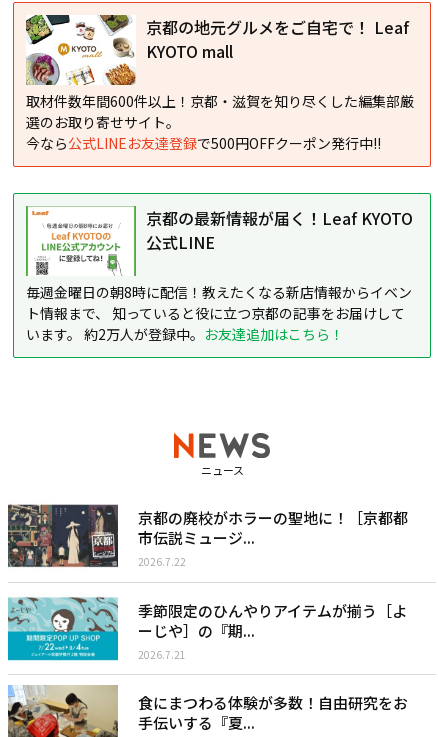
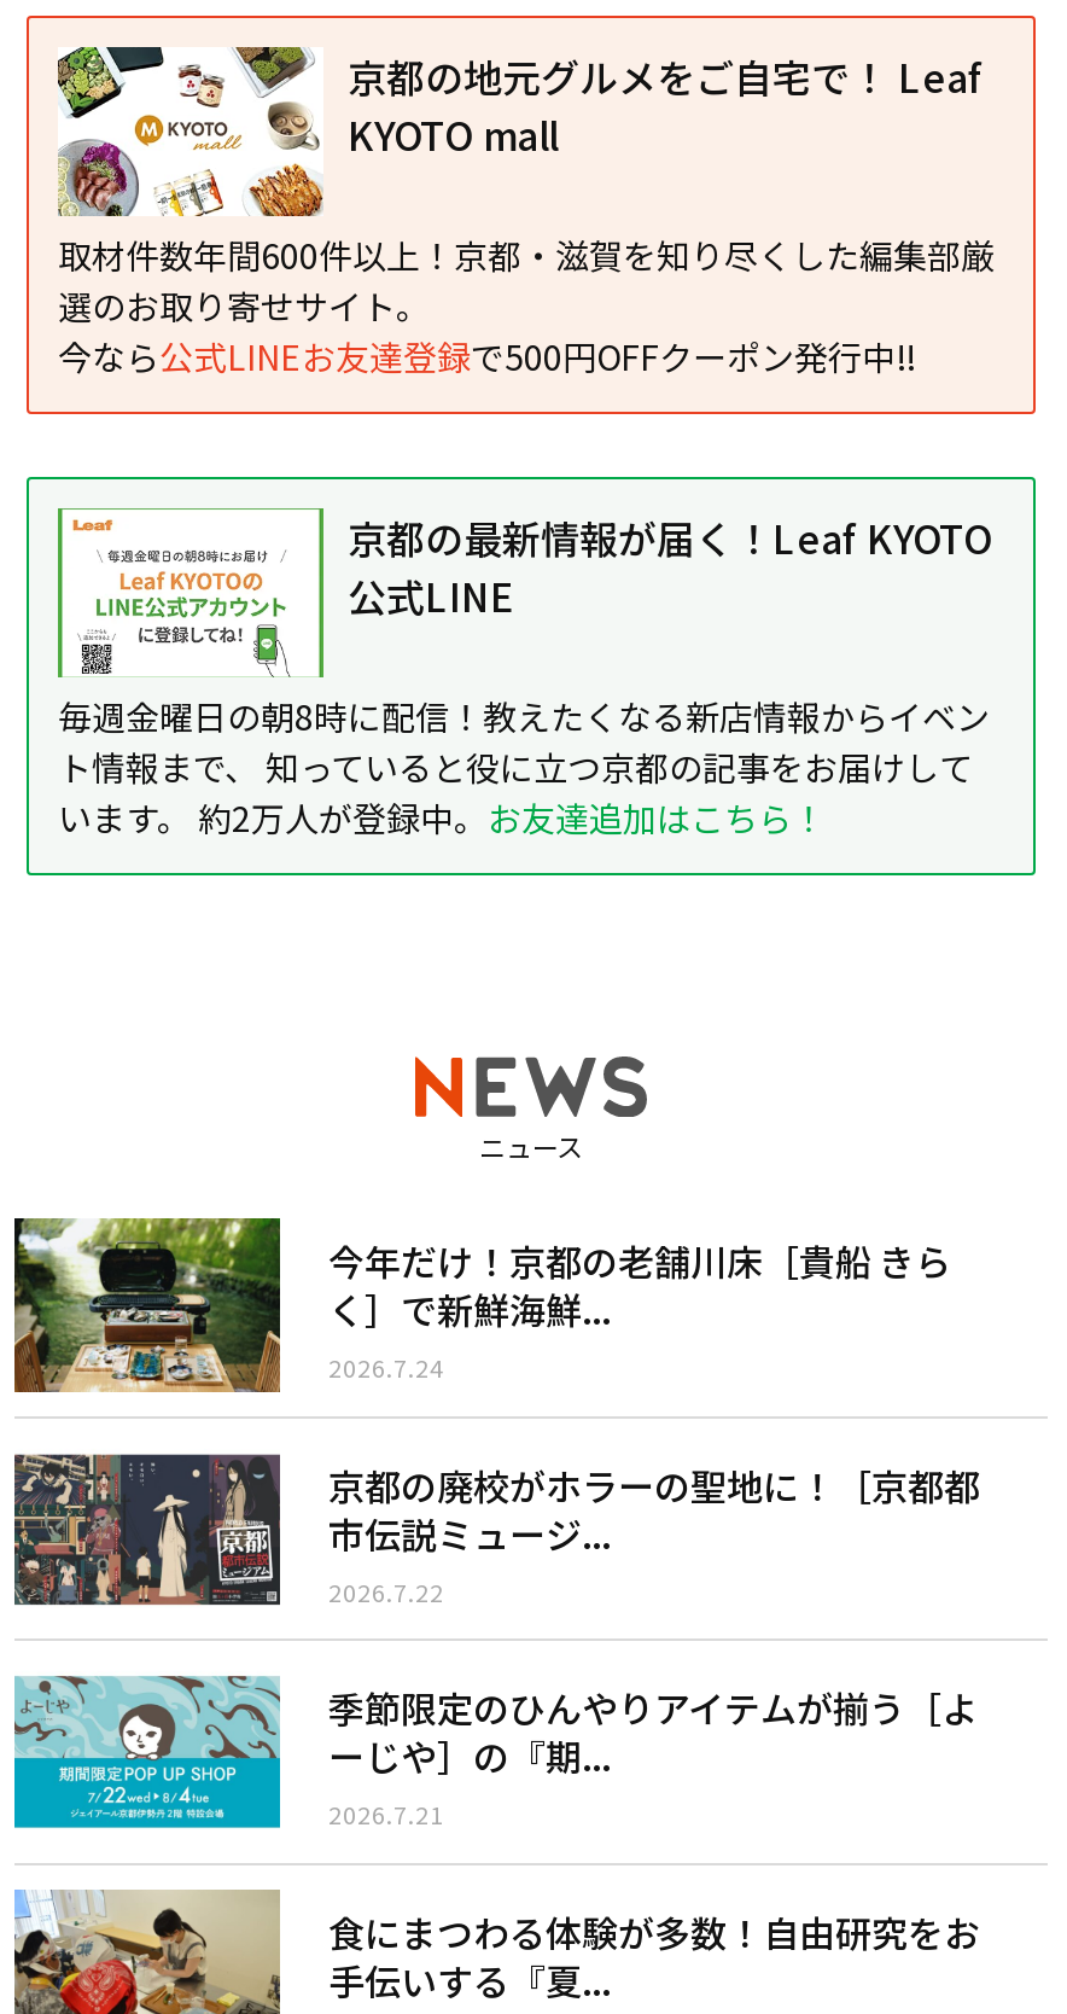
+ [image]
+ 今年だけ！京都の老舗川床［貴船 きら
+ く］で新鮮海鮮...
+ 2026.7.24
